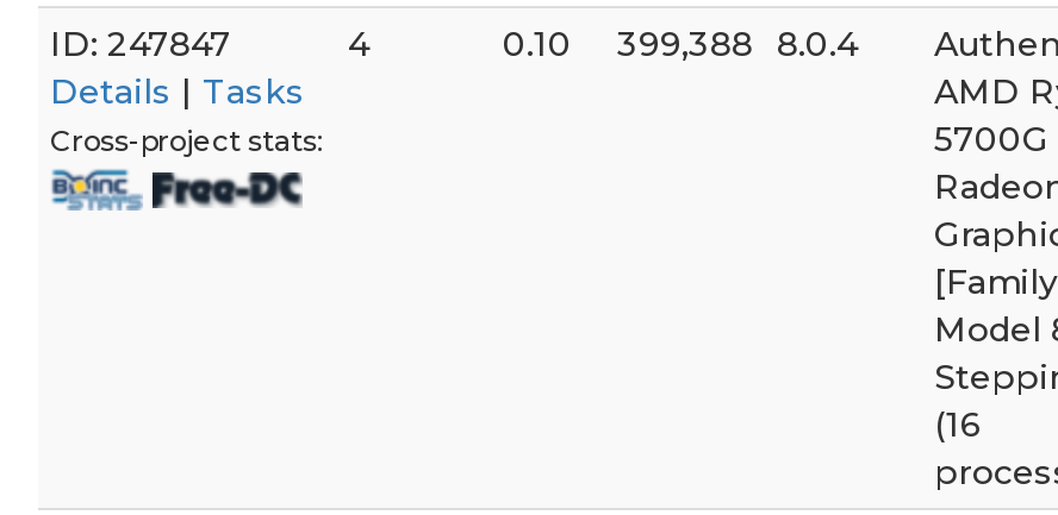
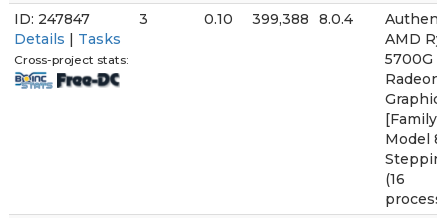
- 4
+ 3
